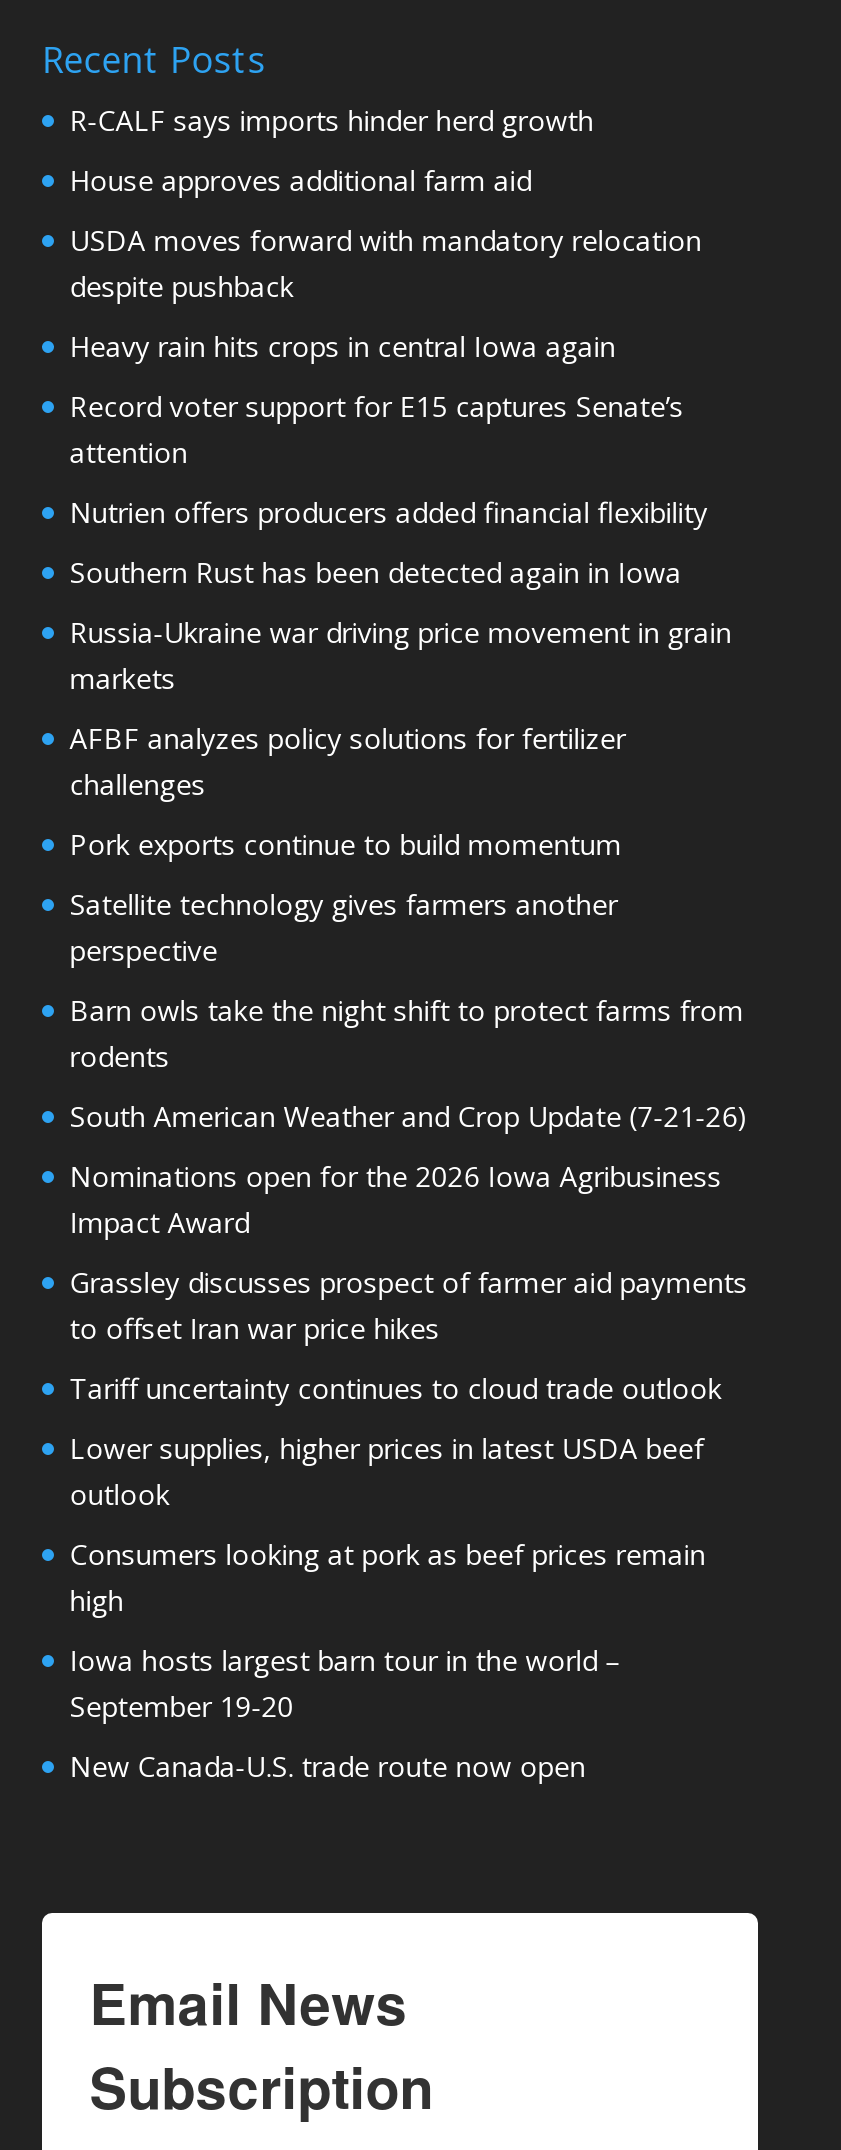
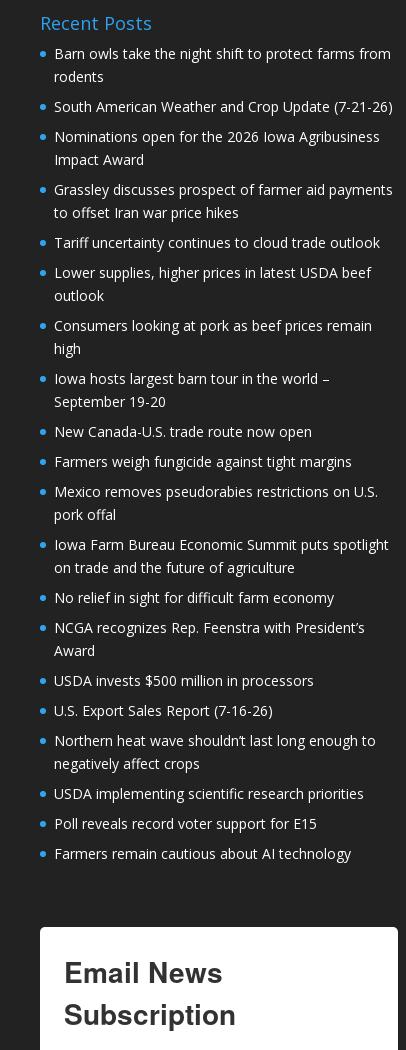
- R-CALF says imports hinder herd growth
- House approves additional farm aid
- USDA moves forward with mandatory relocation
- despite pushback
- Heavy rain hits crops in central Iowa again
- Record voter support for E15 captures Senate’s
- attention
- Nutrien offers producers added financial flexibility
- Southern Rust has been detected again in Iowa
- Russia-Ukraine war driving price movement in grain
- markets
- AFBF analyzes policy solutions for fertilizer
- challenges
- Pork exports continue to build momentum
- Satellite technology gives farmers another
- perspective

moved up: Barn owls take the night shift to protect farms from | rodents | South American Weather and Crop Update (7-21-26) | ... | September 19-20 | New Canada-U.S. trade route now open

+ Farmers weigh fungicide against tight margins
+ Mexico removes pseudorabies restrictions on U.S.
+ pork offal
+ Iowa Farm Bureau Economic Summit puts spotlight
+ on trade and the future of agriculture
+ No relief in sight for difficult farm economy
+ NCGA recognizes Rep. Feenstra with President’s
+ Award
+ USDA invests $500 million in processors
+ U.S. Export Sales Report (7-16-26)
+ Northern heat wave shouldn’t last long enough to
+ negatively affect crops
+ USDA implementing scientific research priorities
+ Poll reveals record voter support for E15
+ Farmers remain cautious about AI technology
